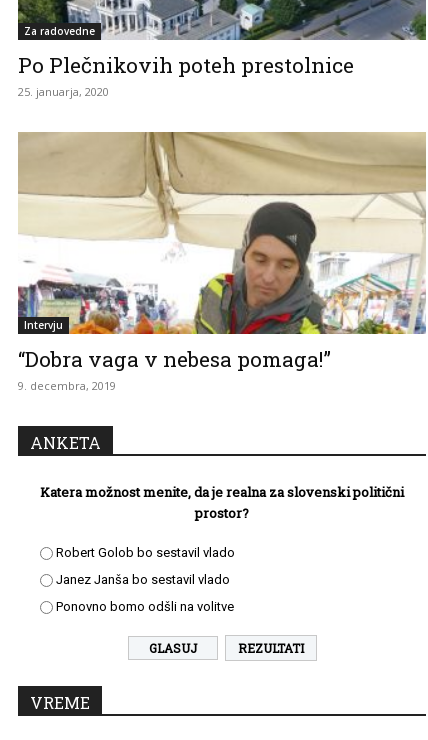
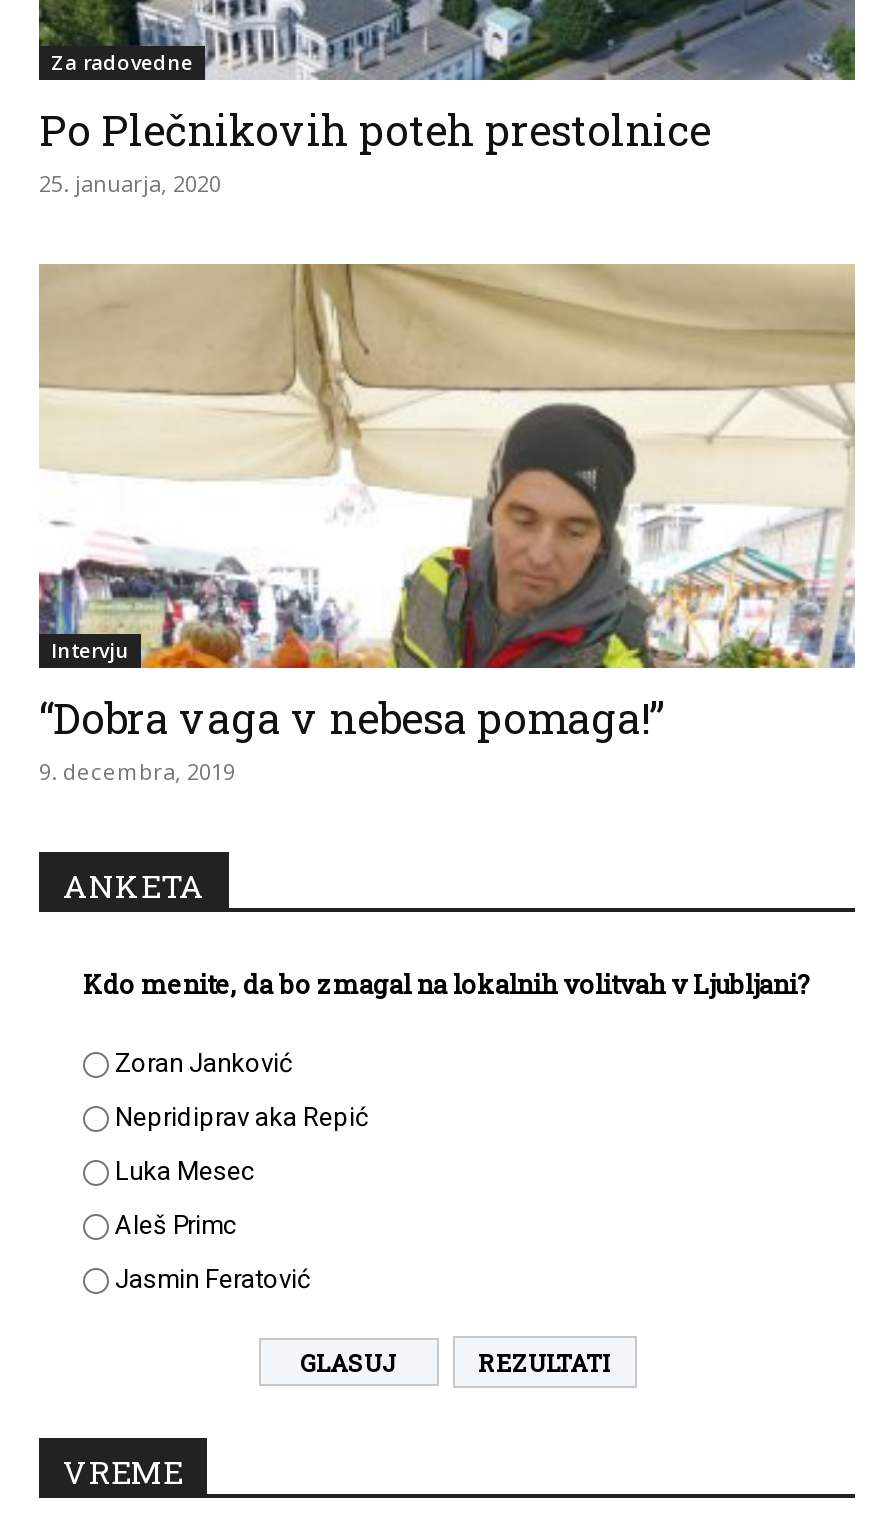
- Katera možnost menite, da je realna za slovenski politični
- prostor?
- Robert Golob bo sestavil vlado
- Janez Janša bo sestavil vlado
- Ponovno bomo odšli na volitve
+ Kdo menite, da bo zmagal na lokalnih volitvah v Ljubljani?
+ Zoran Janković
+ Nepridiprav aka Repić
+ Luka Mesec
+ Aleš Primc
+ Jasmin Feratović
